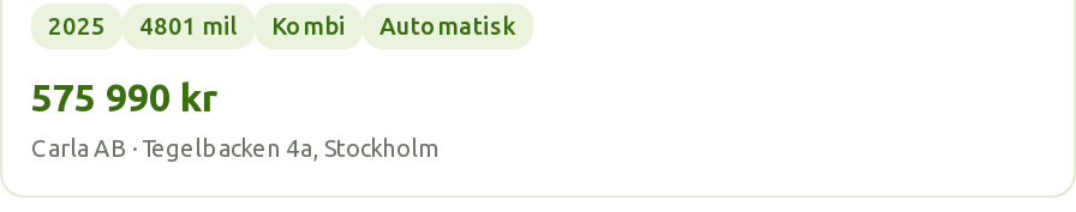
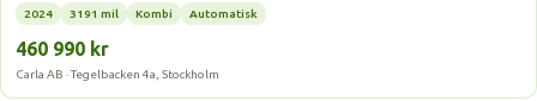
- 2025
- 4801 mil
+ 2024
+ 3191 mil

- 575 990 kr
+ 460 990 kr
